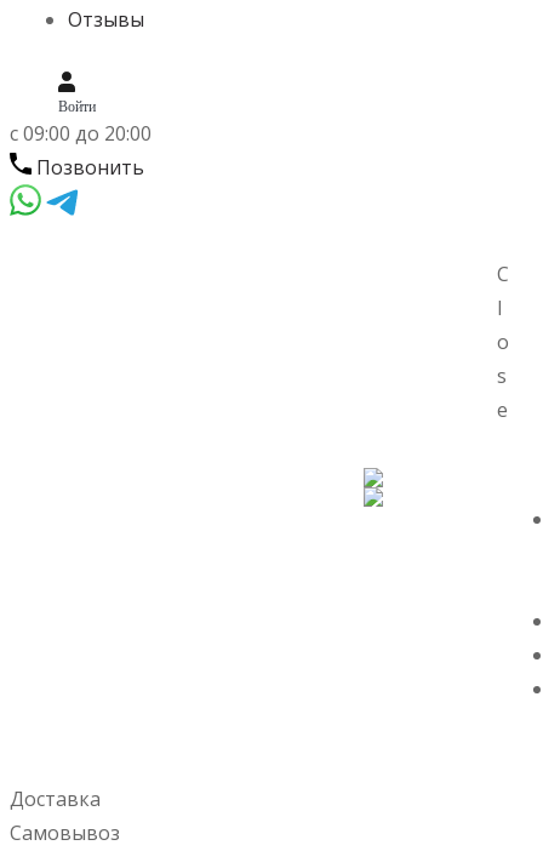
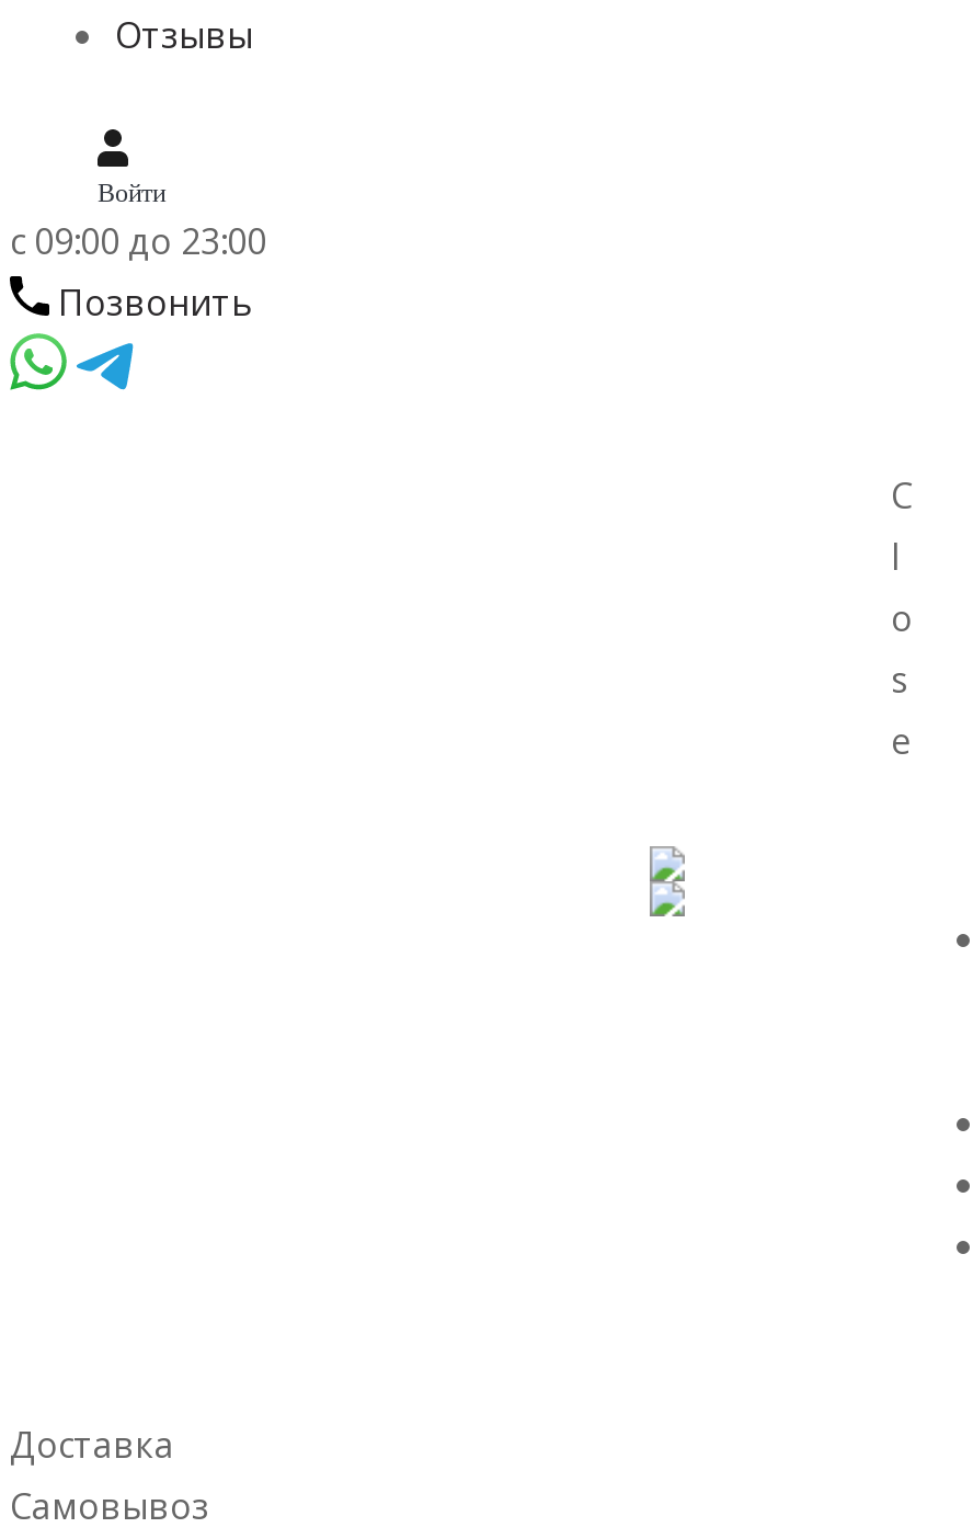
- c 09:00 до 20:00
+ c 09:00 до 23:00
